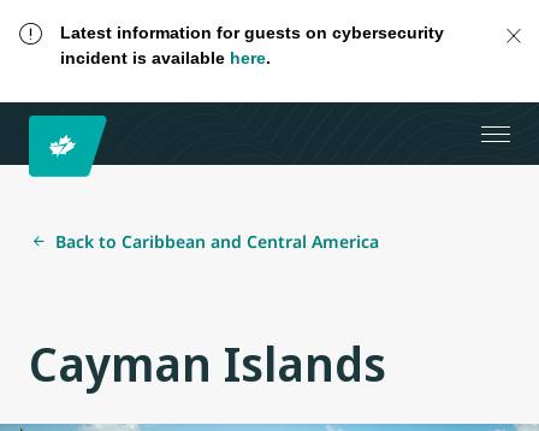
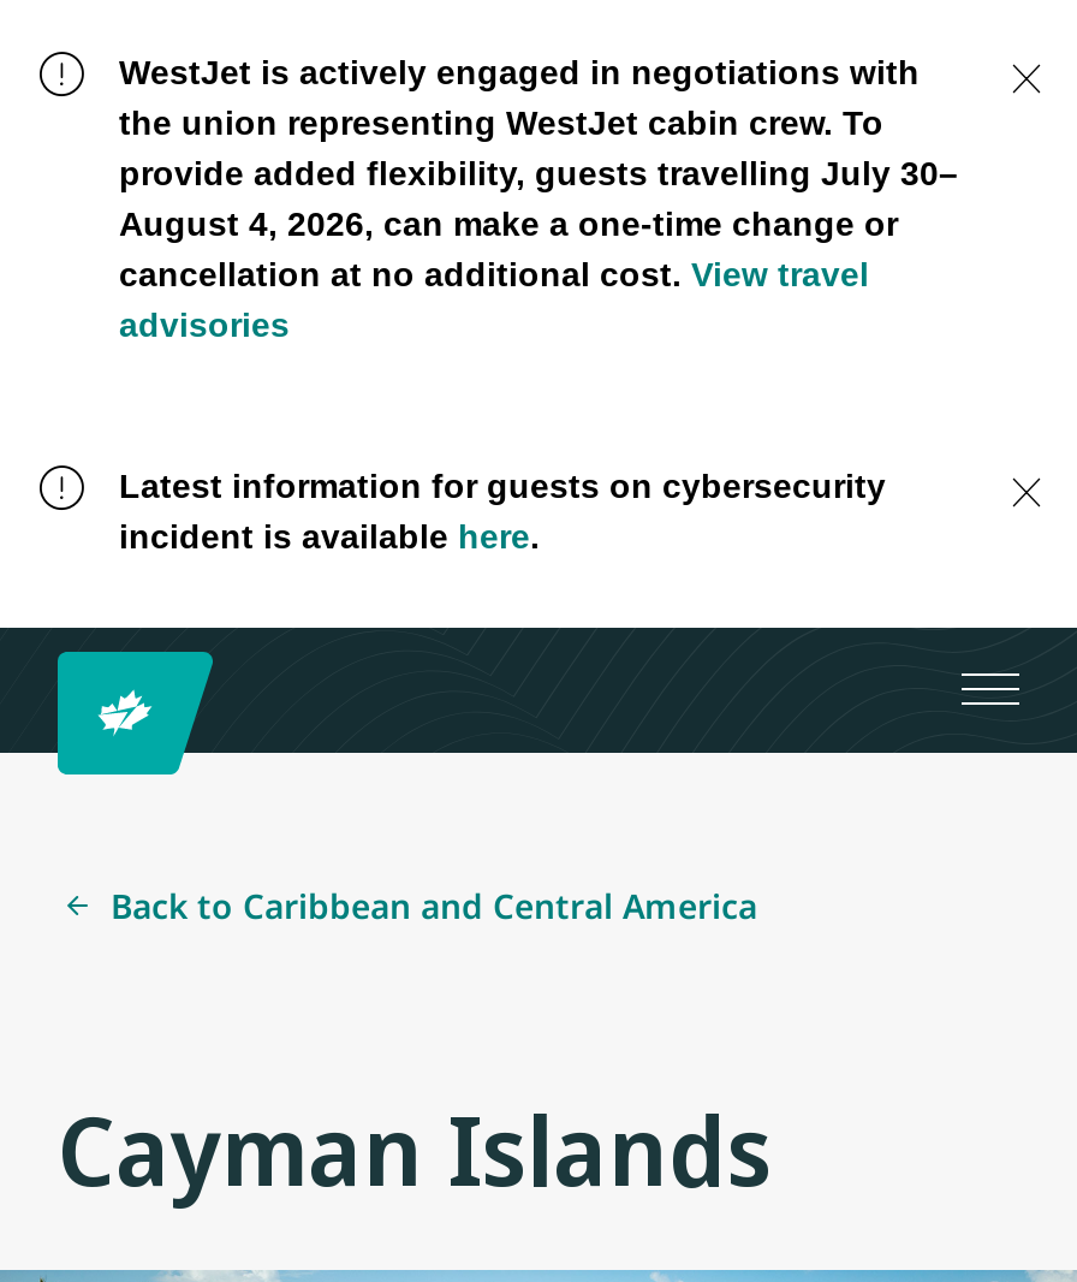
+ WestJet is actively engaged in negotiations with
+ the union representing WestJet cabin crew. To
+ provide added flexibility, guests travelling July 30–
+ August 4, 2026, can make a one-time change or
+ cancellation at no additional cost. View travel
+ advisories
